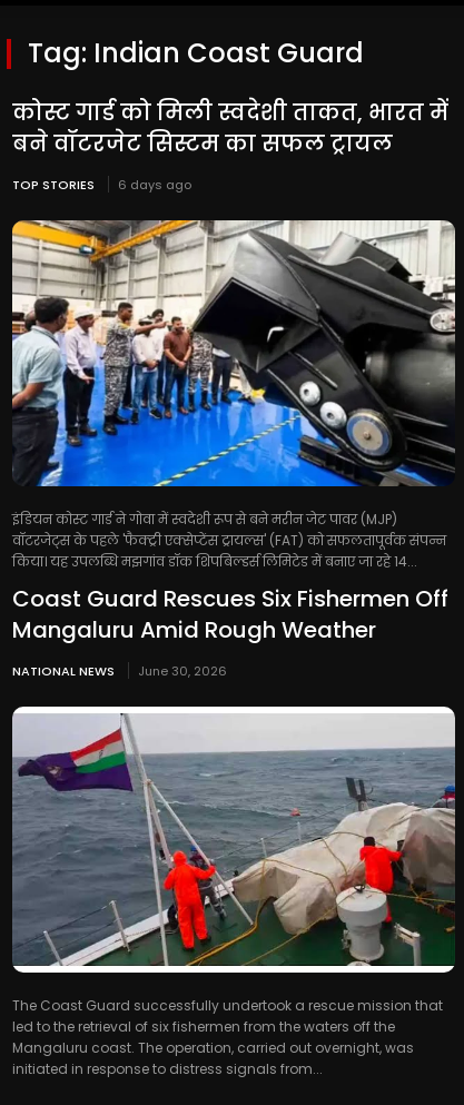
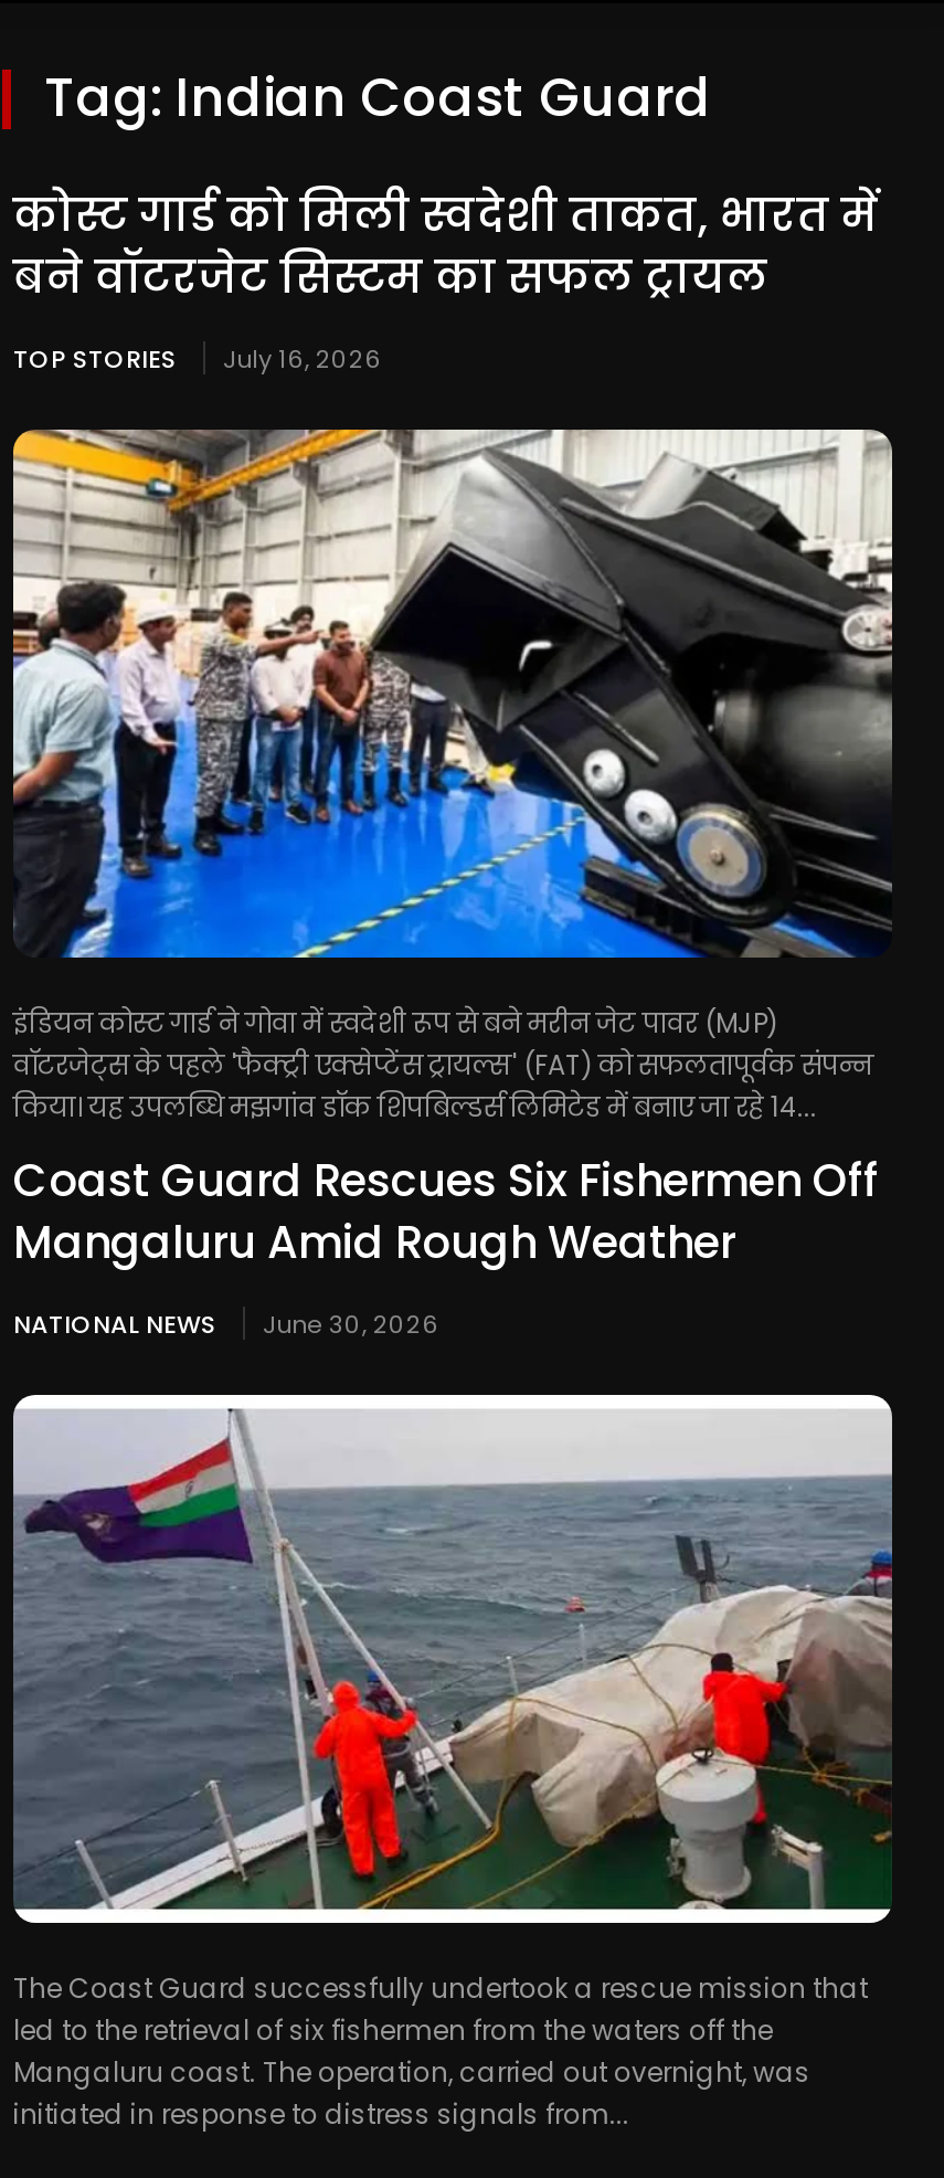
- TOP STORIES 6 days ago
+ TOP STORIES July 16, 2026
